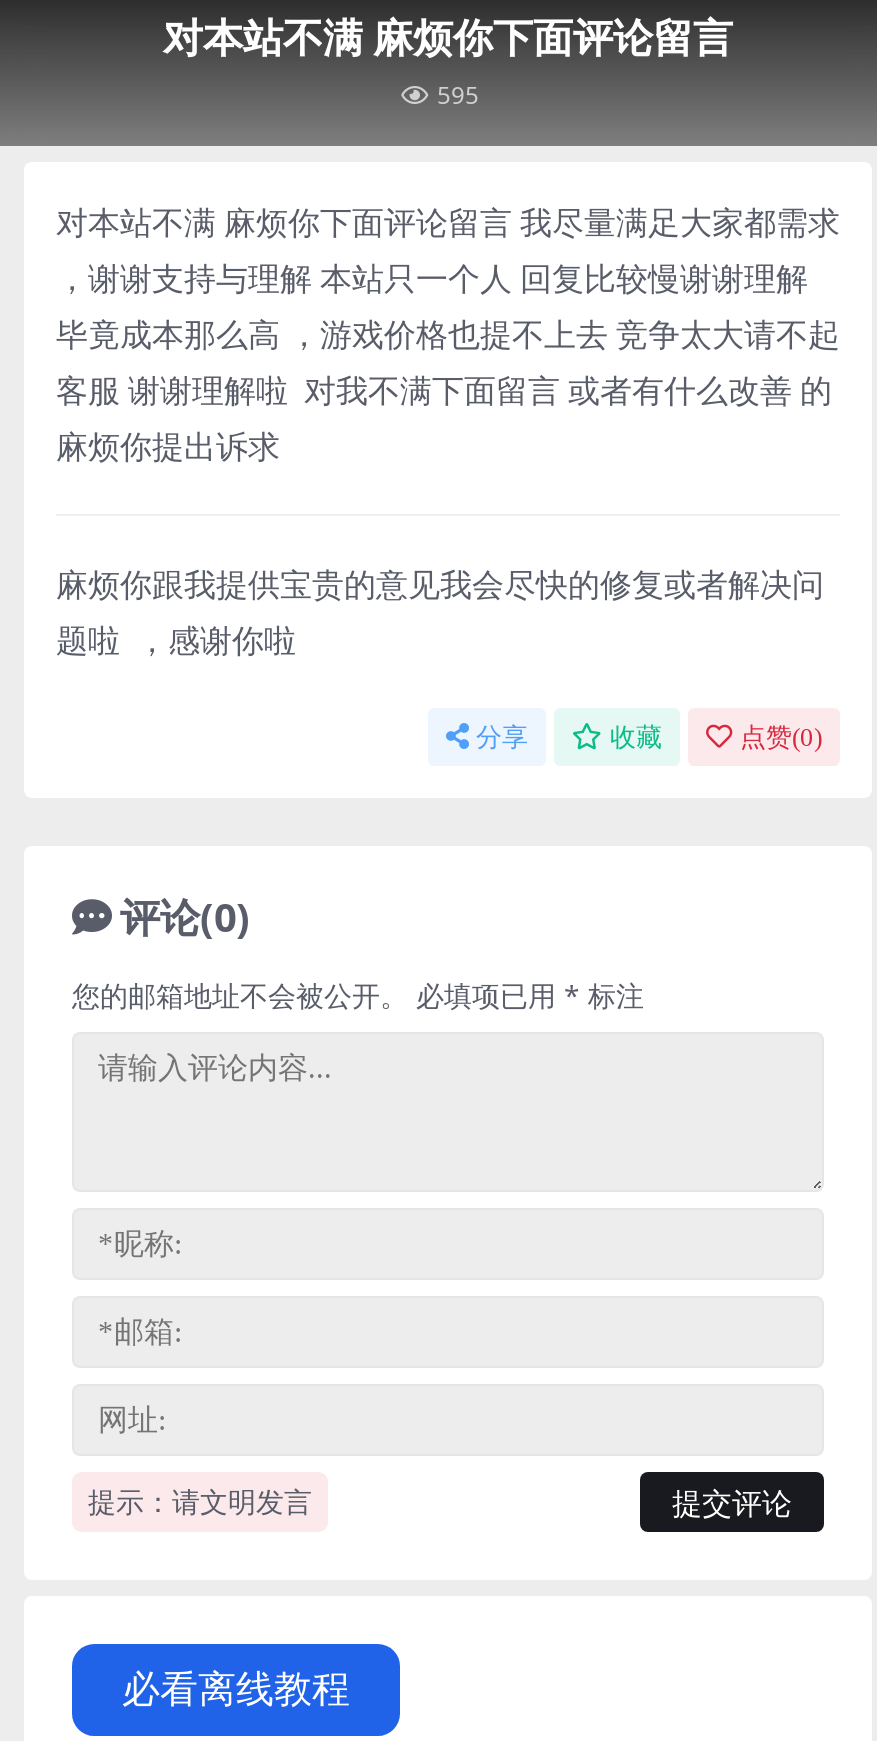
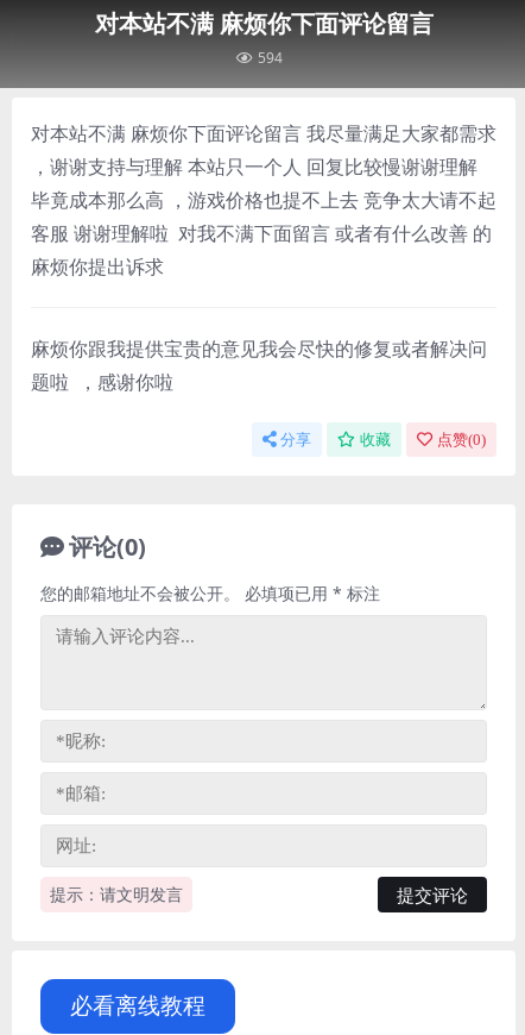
- 595
+ 594
